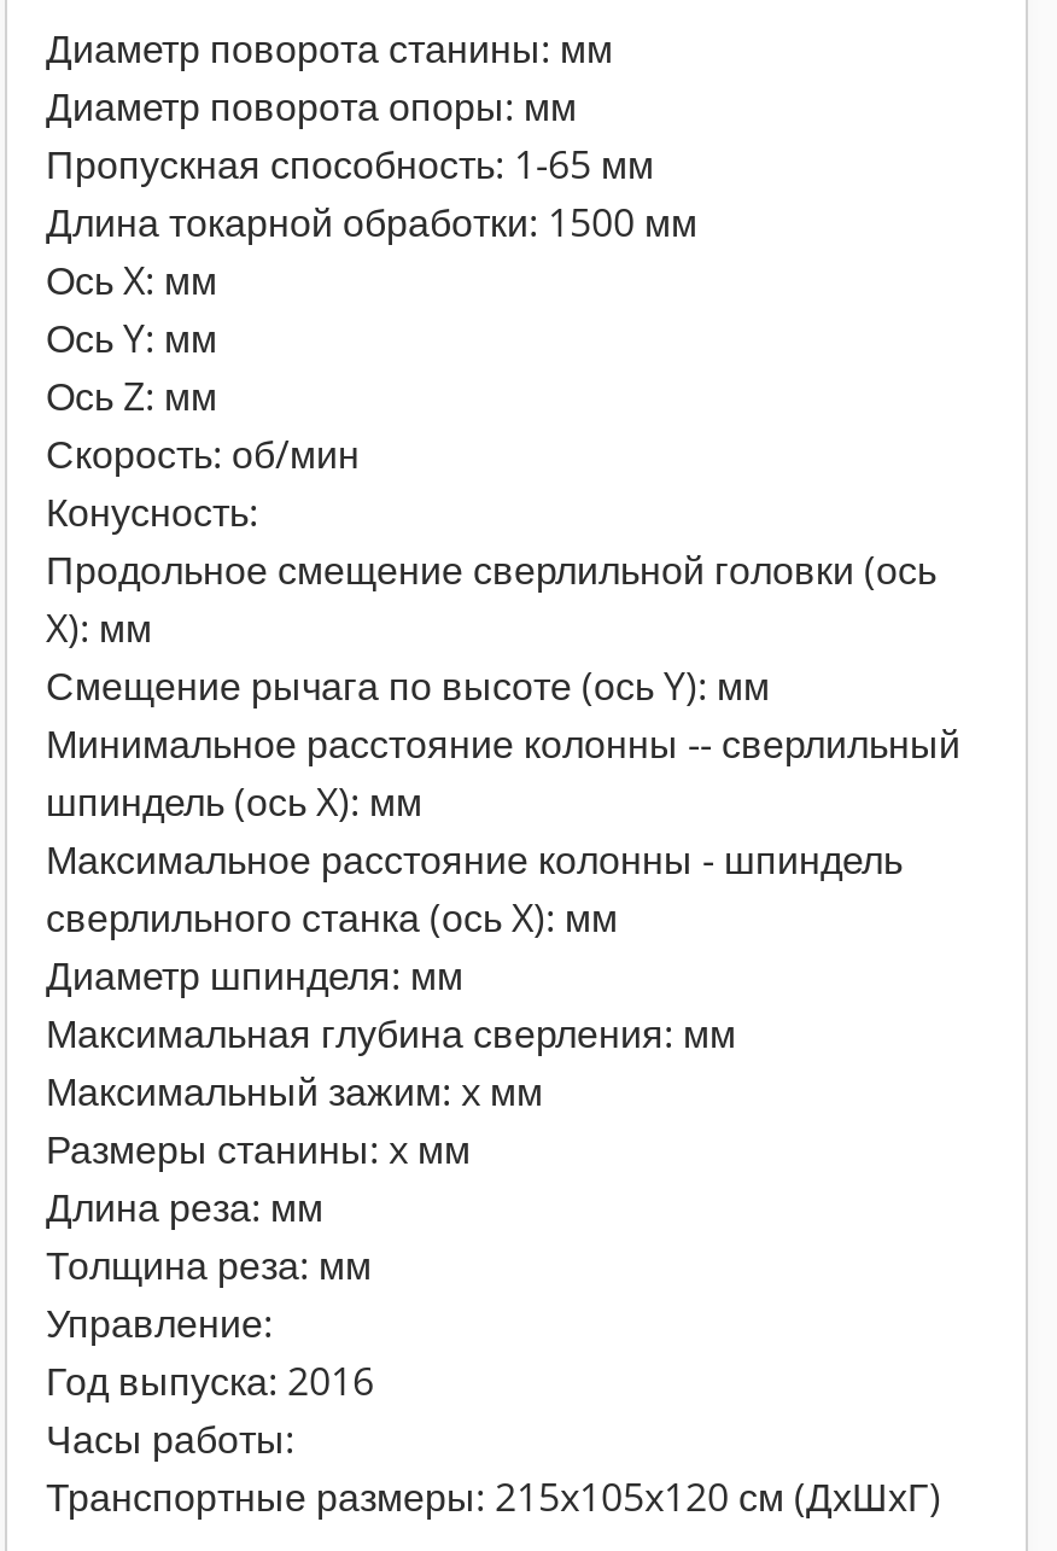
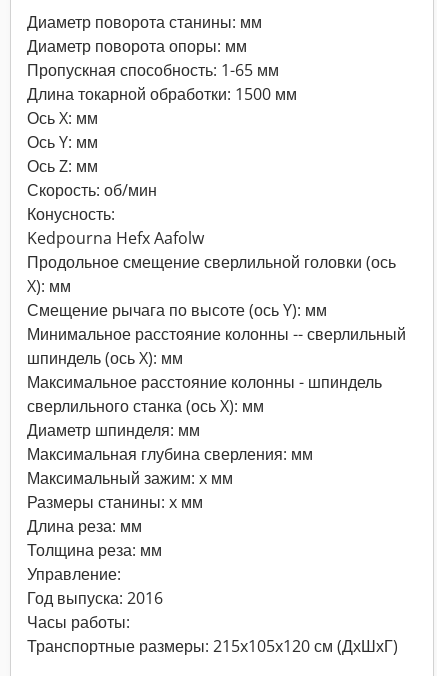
+ Kedpourna Hefx Aafolw
